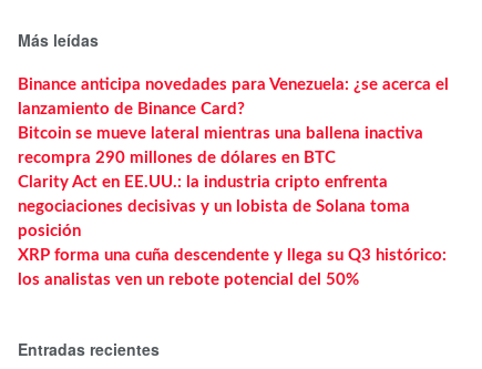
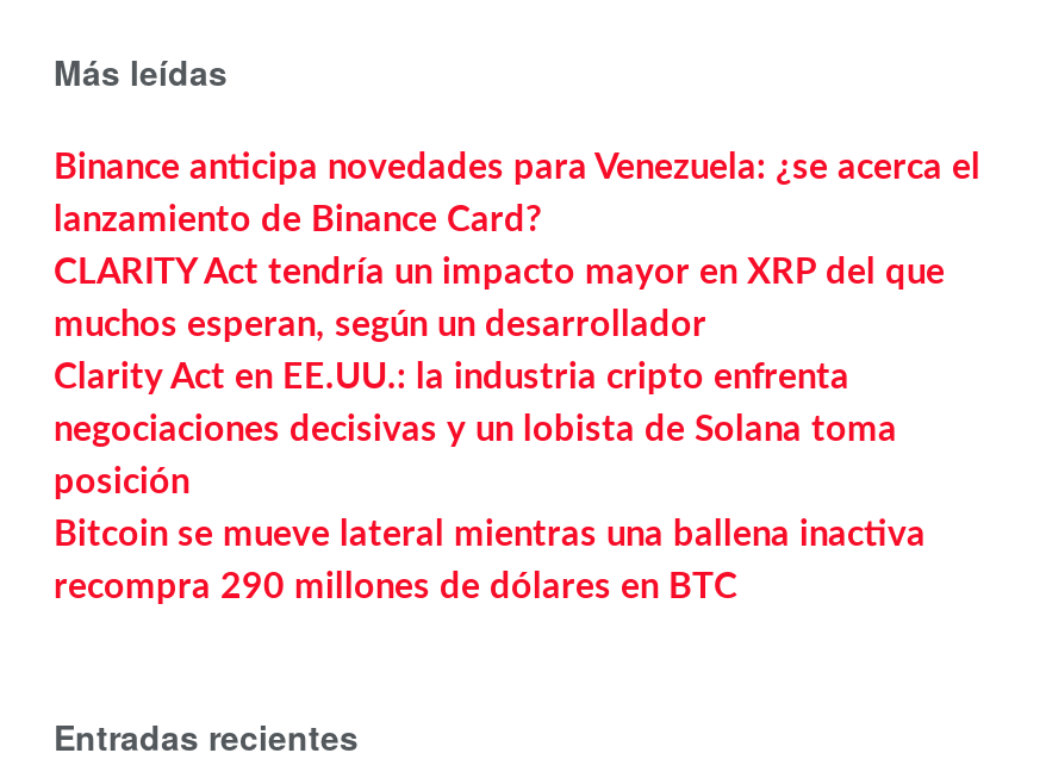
+ CLARITY Act tendría un impacto mayor en XRP del que

+ muchos esperan, según un desarrollador

moved down: Bitcoin se mueve lateral mientras una ballena inactiva

moved down: recompra 290 millones de dólares en BTC

- XRP forma una cuña descendente y llega su Q3 histórico:

- los analistas ven un rebote potencial del 50%
